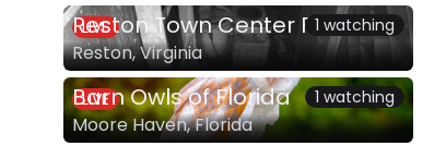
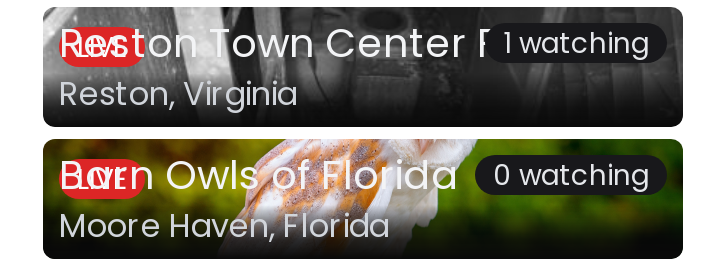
- 1 watching
+ 0 watching
